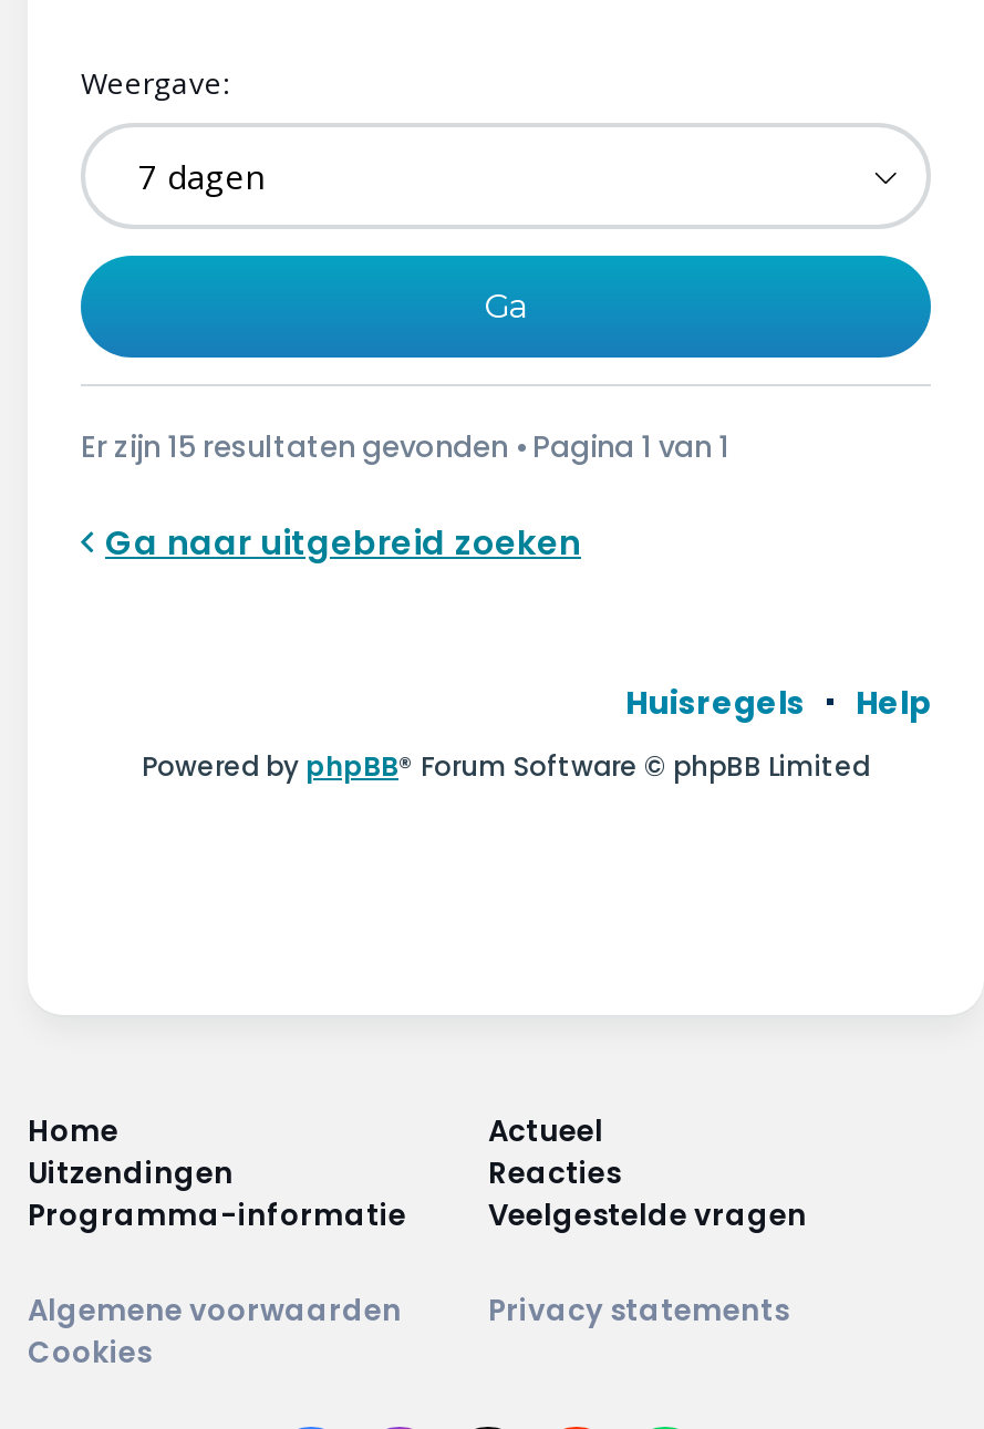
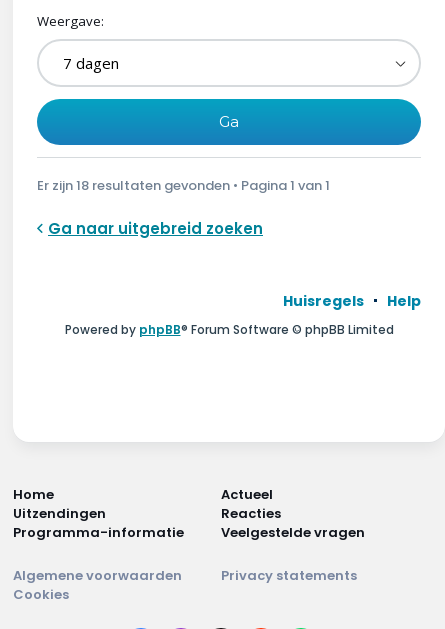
- Er zijn 15 resultaten gevonden • Pagina 1 van 1
+ Er zijn 18 resultaten gevonden • Pagina 1 van 1
